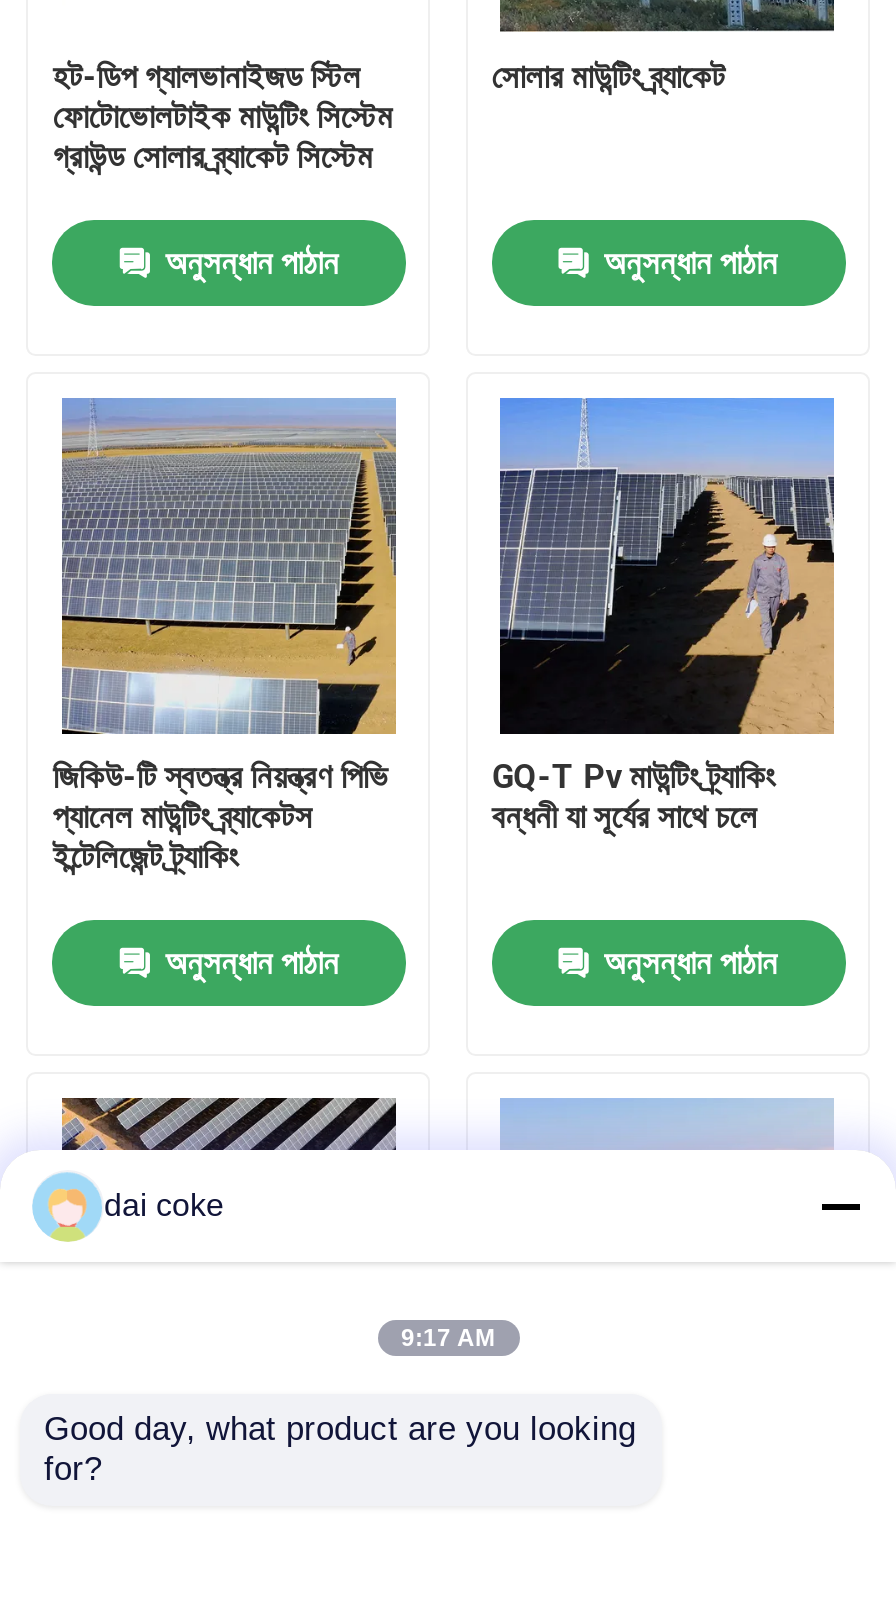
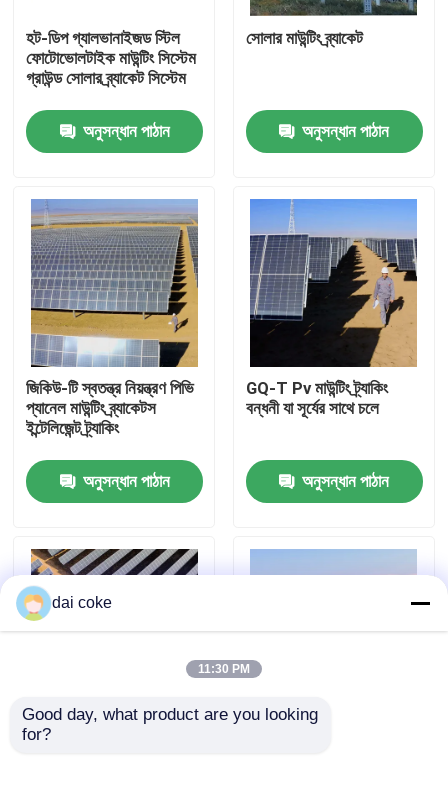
- 9:17 AM
+ 11:30 PM
